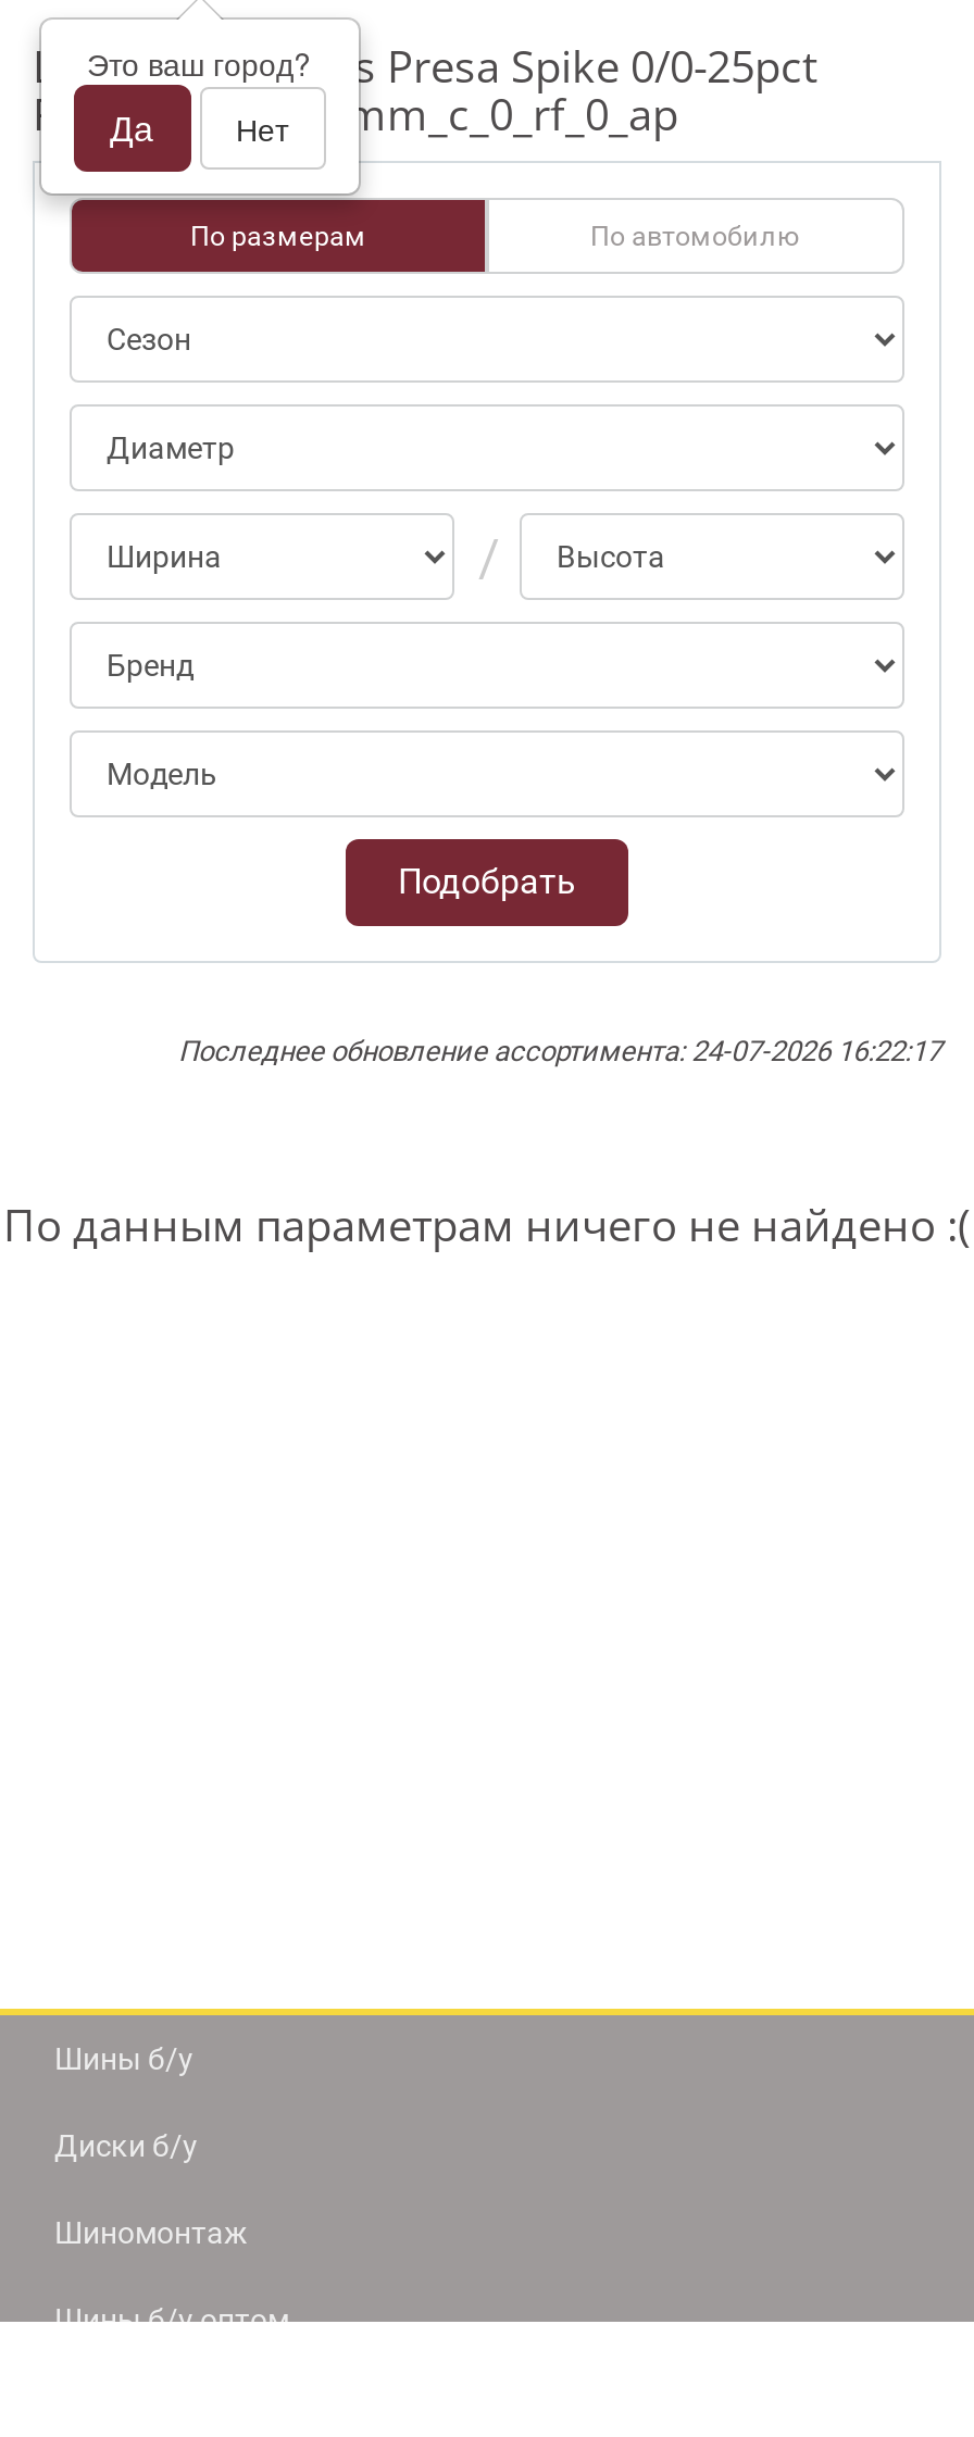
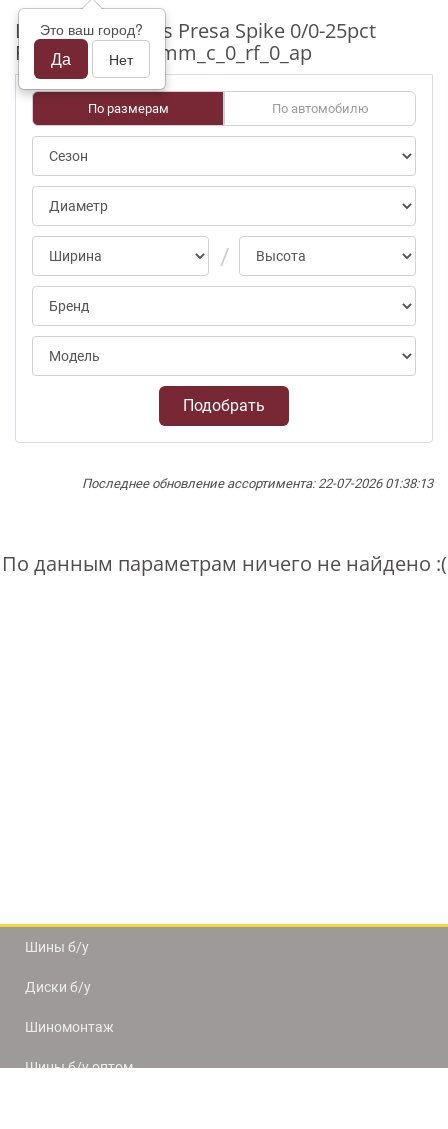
- Последнее обновление ассортимента: 24-07-2026 16:22:17
+ Последнее обновление ассортимента: 22-07-2026 01:38:13
